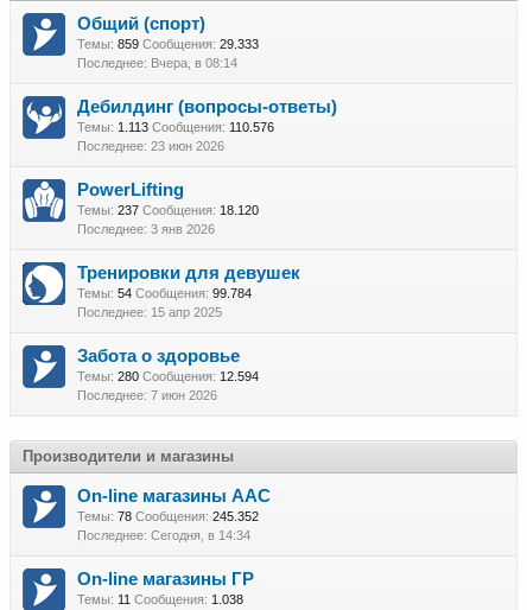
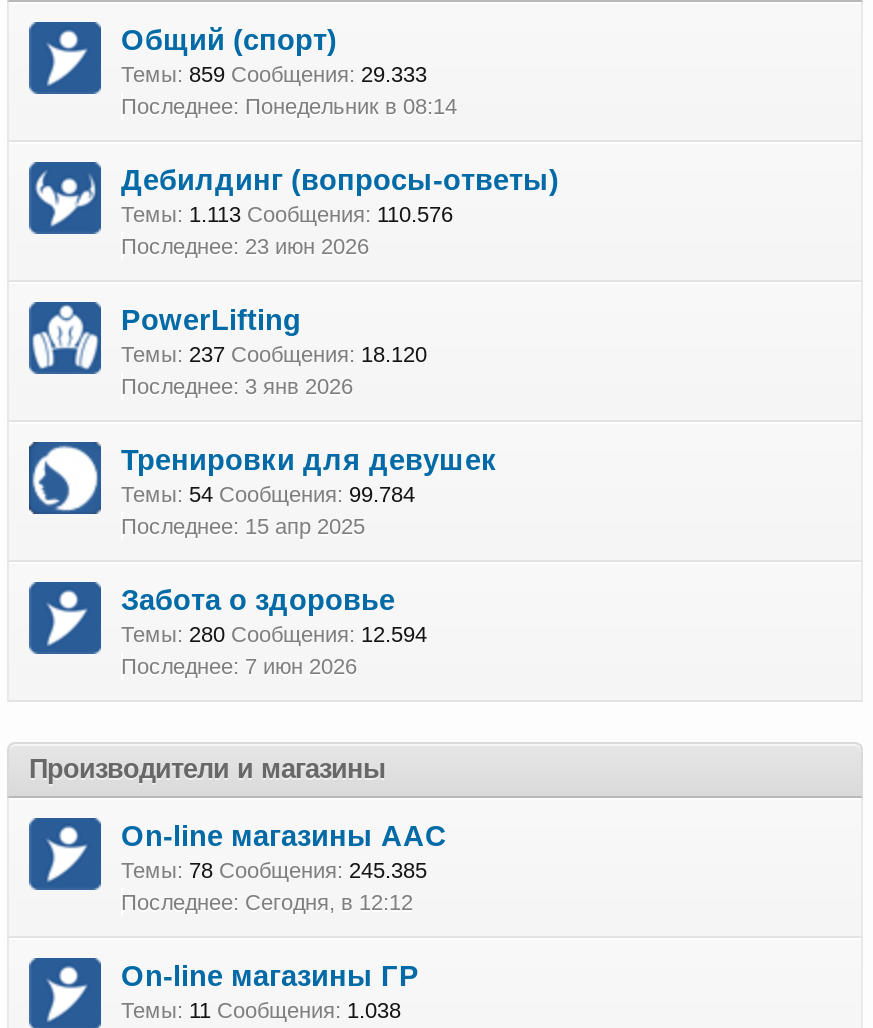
- Вчера, в 08:14
+ Понедельник в 08:14

- Темы: 78 Сообщения: 245.352
+ Темы: 78 Сообщения: 245.385

- Сегодня, в 14:34
+ Сегодня, в 12:12
